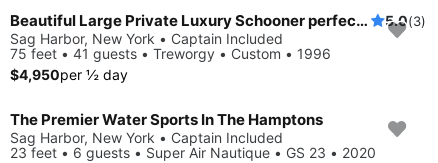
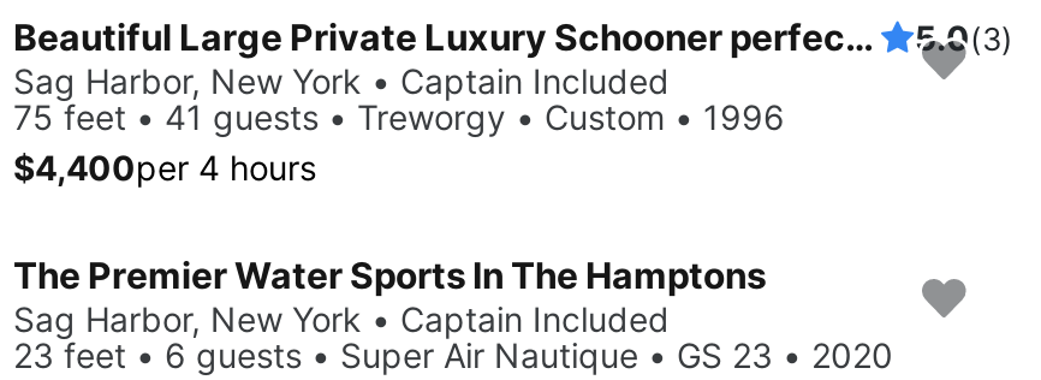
- $4,950per ½ day
+ $4,400per 4 hours
